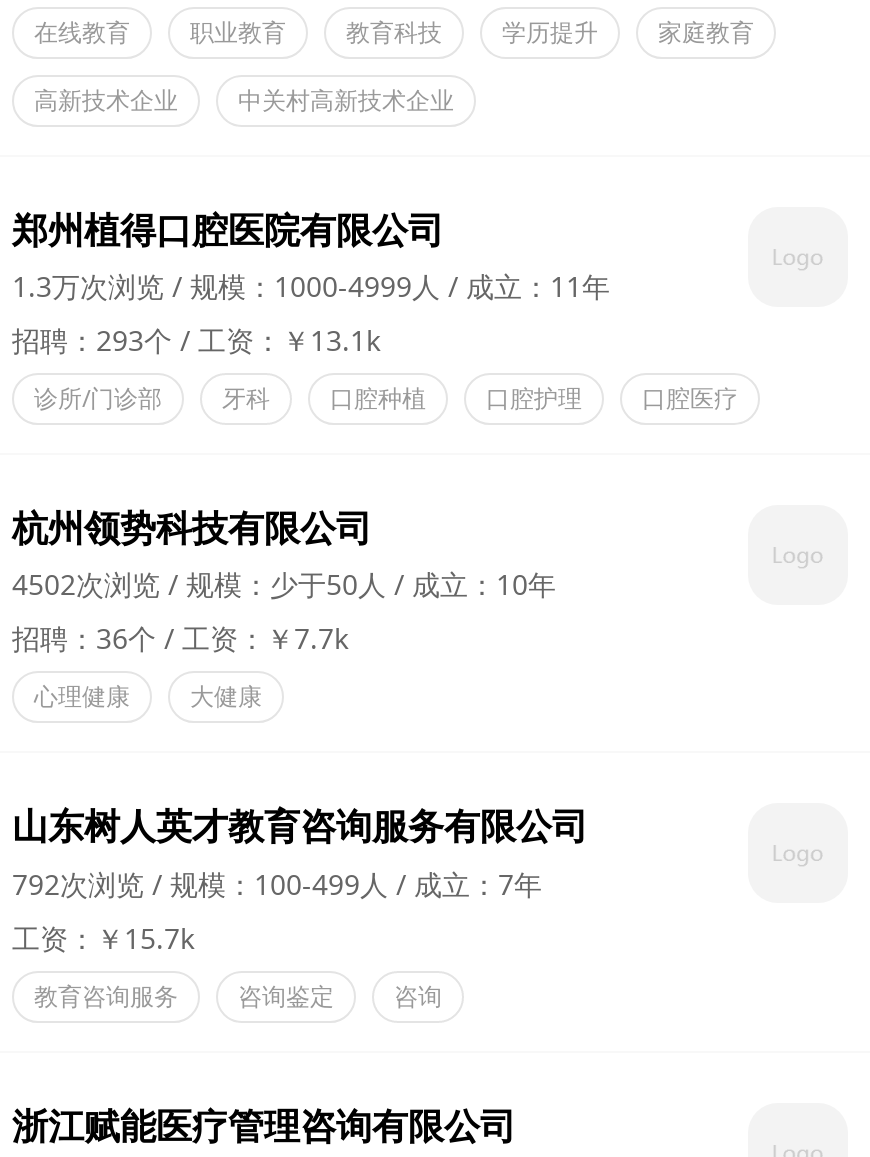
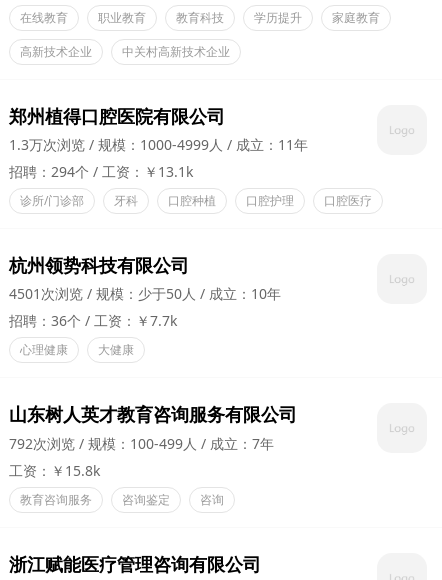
- 招聘：293个 工资：￥13.1k
+ 招聘：294个 工资：￥13.1k

- 4502次浏览 规模：少于50人 成立：10年
+ 4501次浏览 规模：少于50人 成立：10年

- 工资：￥15.7k
+ 工资：￥15.8k
